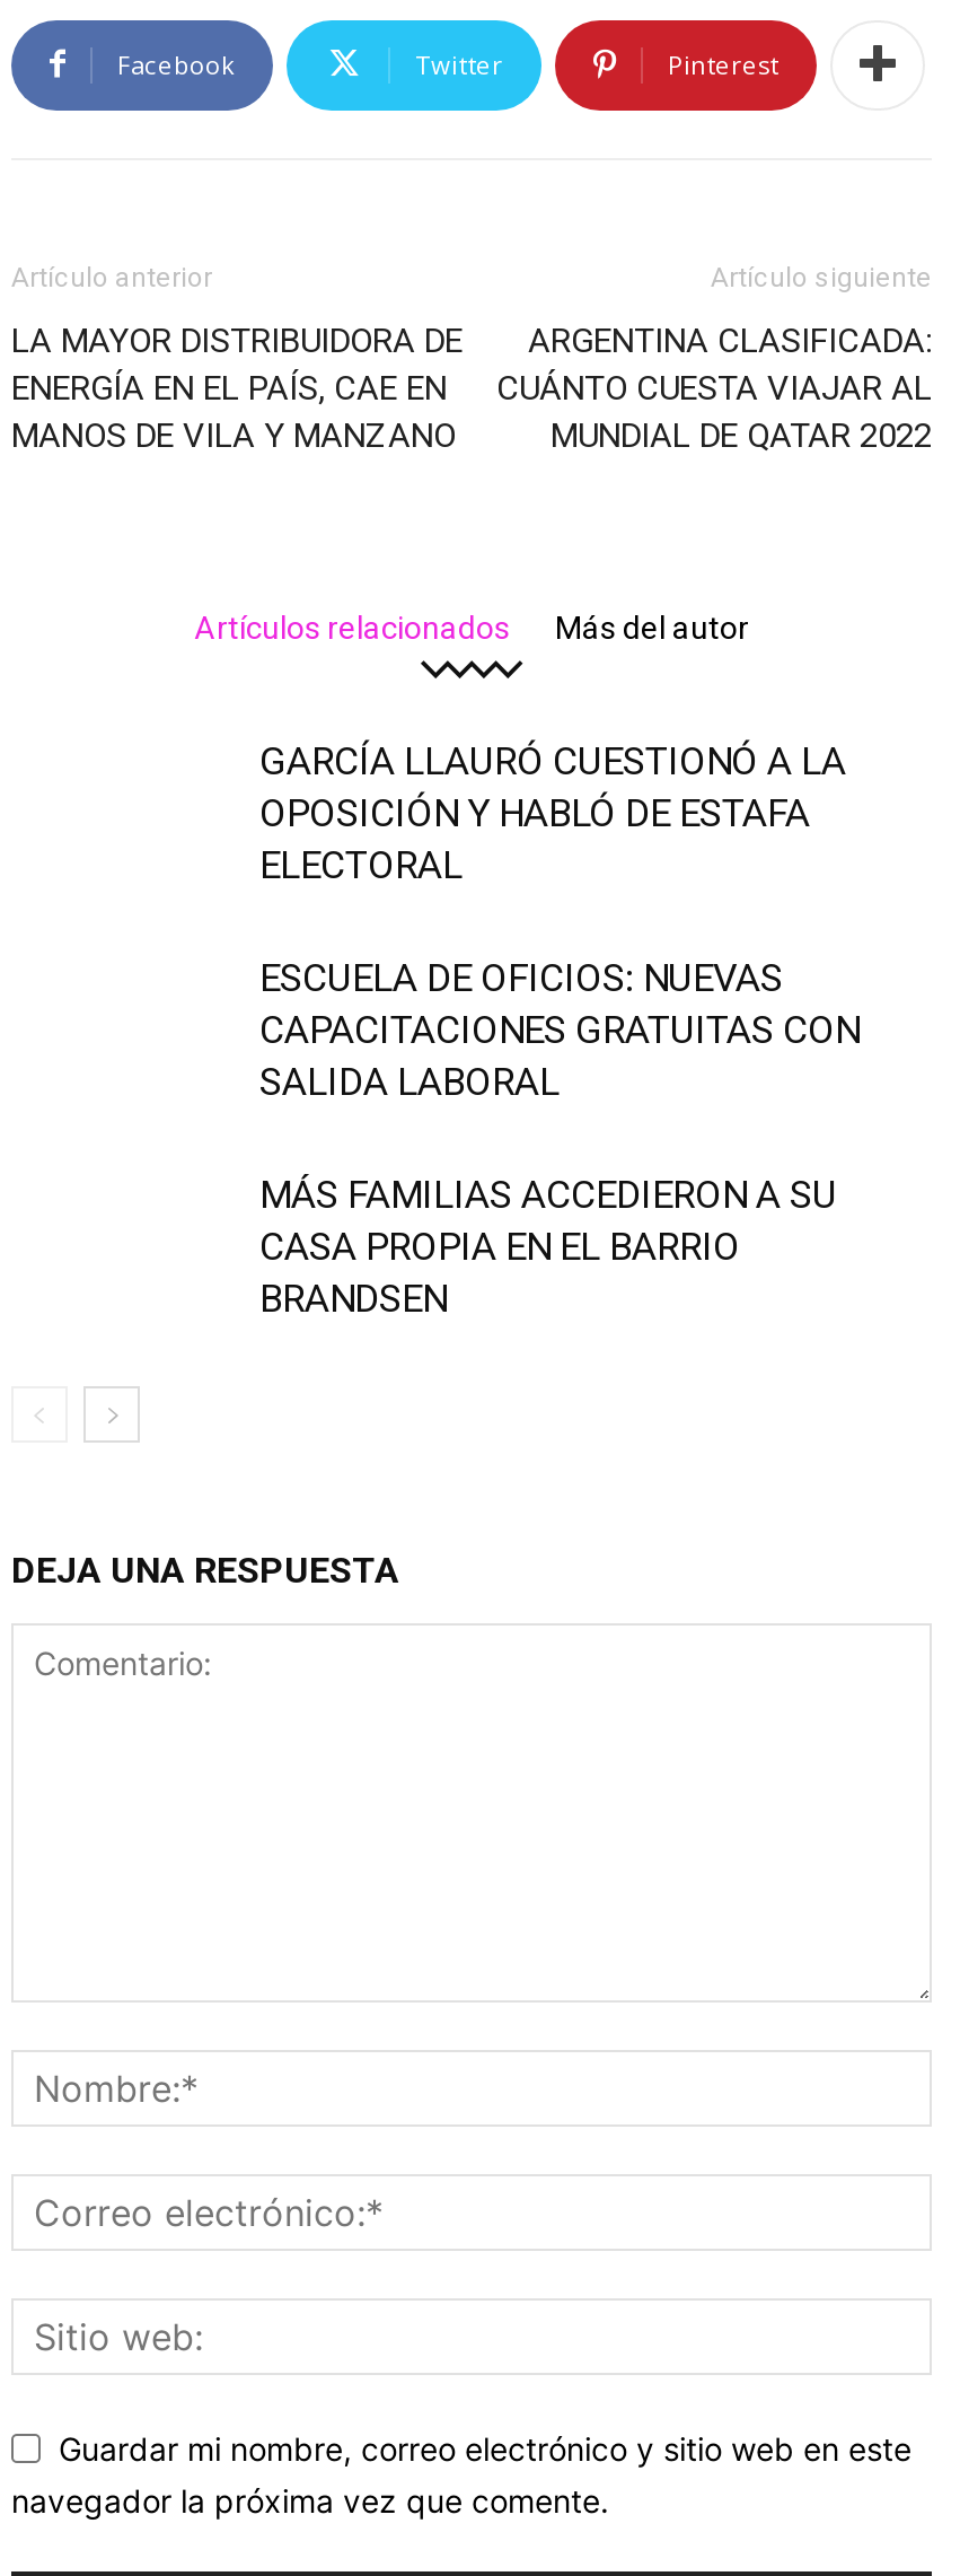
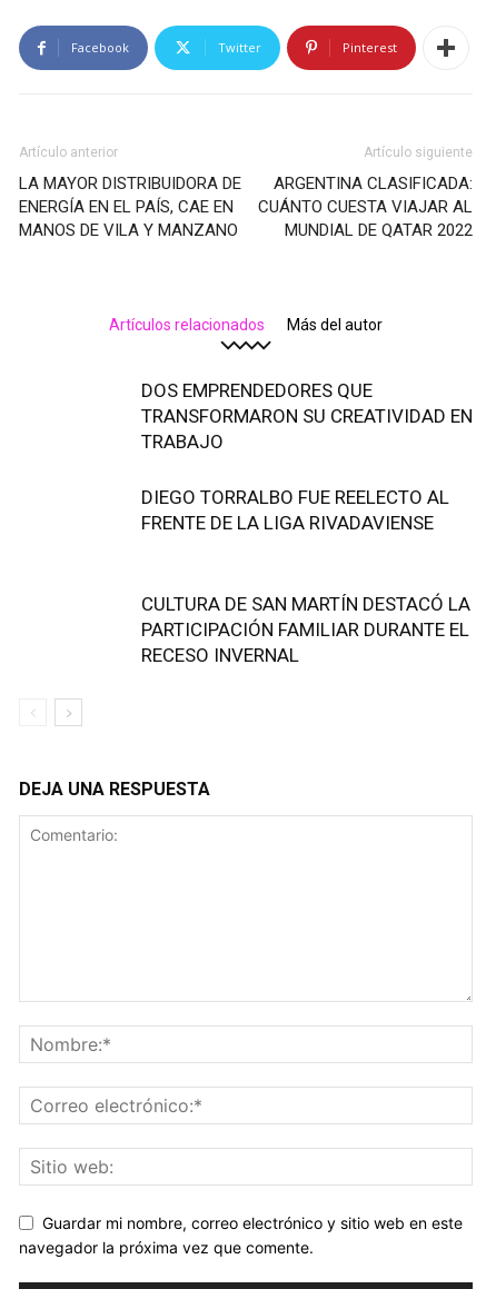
- GARCÍA LLAURÓ CUESTIONÓ A LA
- OPOSICIÓN Y HABLÓ DE ESTAFA
- ELECTORAL
+ DOS EMPRENDEDORES QUE
+ TRANSFORMARON SU CREATIVIDAD EN
+ TRABAJO

- ESCUELA DE OFICIOS: NUEVAS
- CAPACITACIONES GRATUITAS CON
- SALIDA LABORAL
+ DIEGO TORRALBO FUE REELECTO AL
+ FRENTE DE LA LIGA RIVADAVIENSE

- MÁS FAMILIAS ACCEDIERON A SU
- CASA PROPIA EN EL BARRIO
- BRANDSEN
+ CULTURA DE SAN MARTÍN DESTACÓ LA
+ PARTICIPACIÓN FAMILIAR DURANTE EL
+ RECESO INVERNAL
